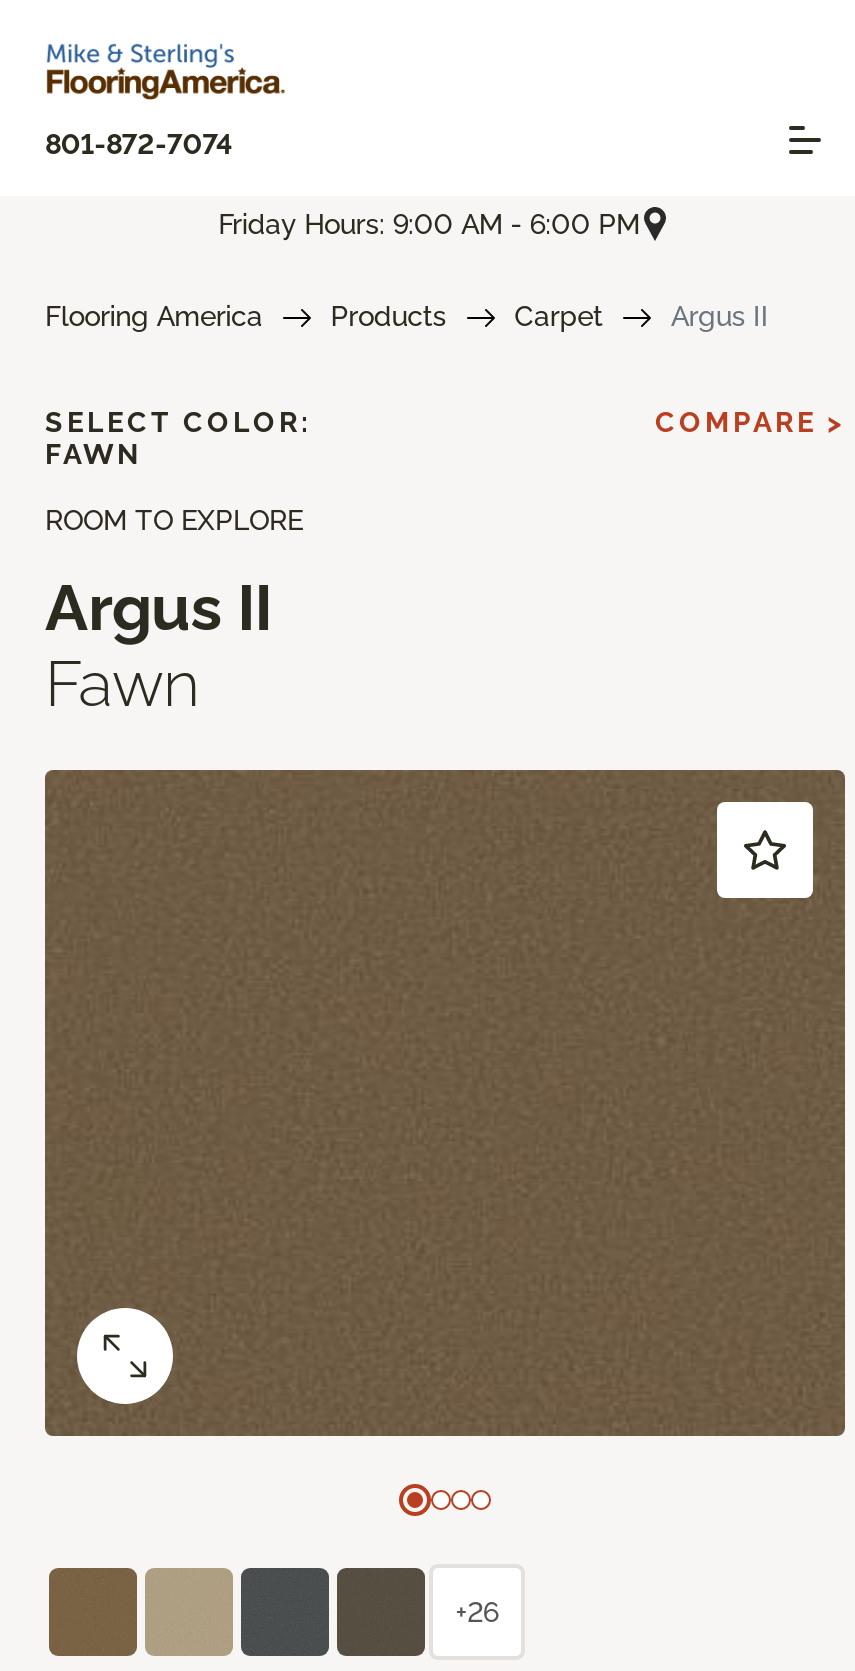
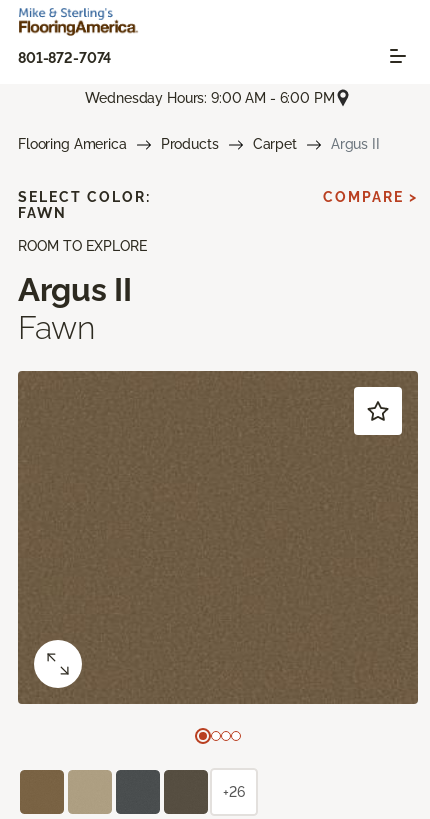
- Friday Hours: 9:00 AM - 6:00 PM
+ Wednesday Hours: 9:00 AM - 6:00 PM
